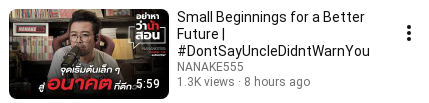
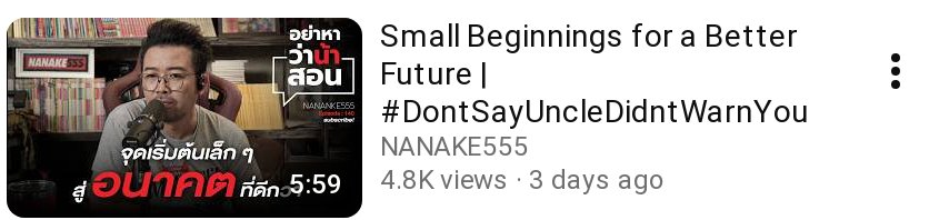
- 1.3K views
+ 4.8K views

- 8 hours ago
+ 3 days ago
